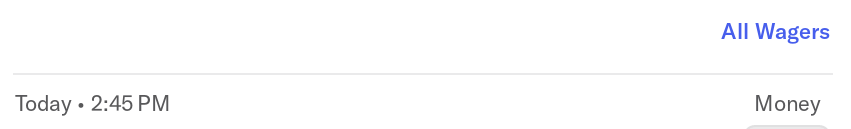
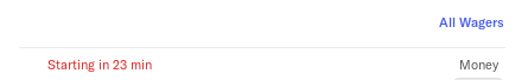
- Today • 2:45 PM
+ Starting in 23 min
